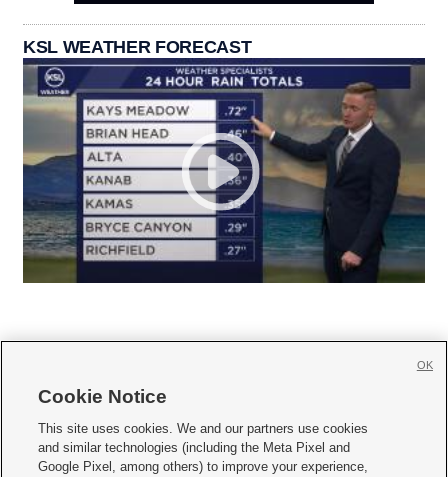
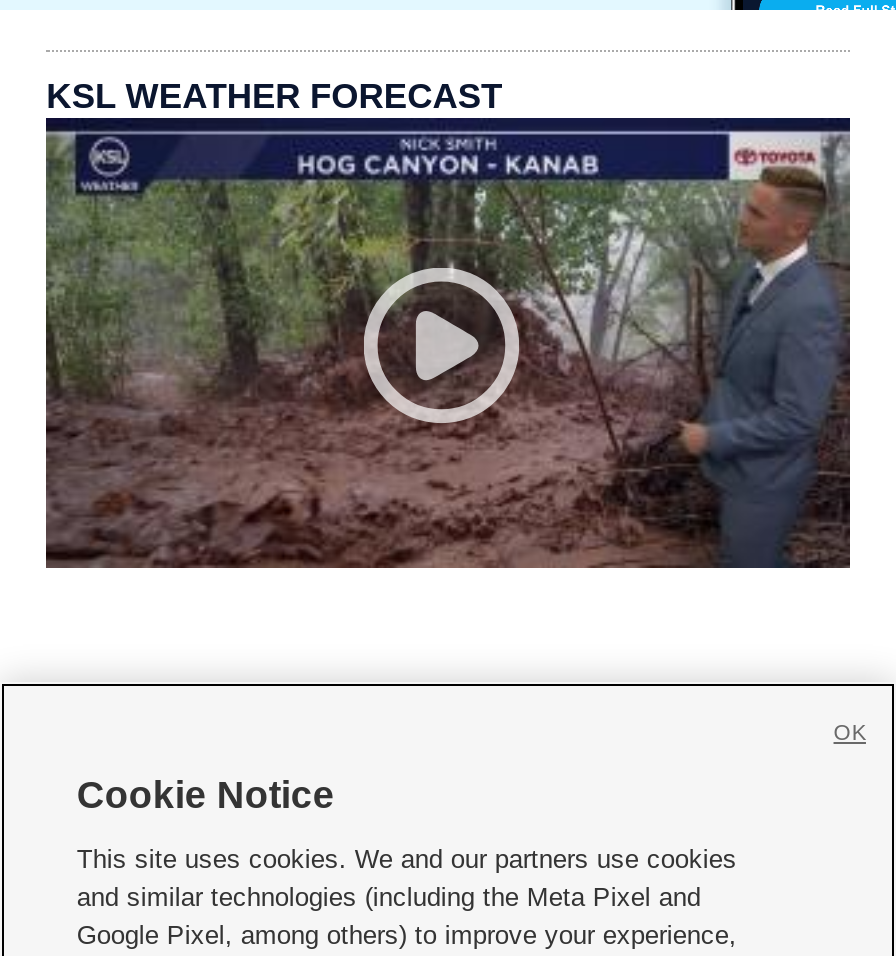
- [image]
+ [image]
